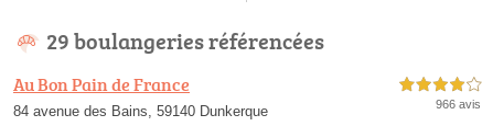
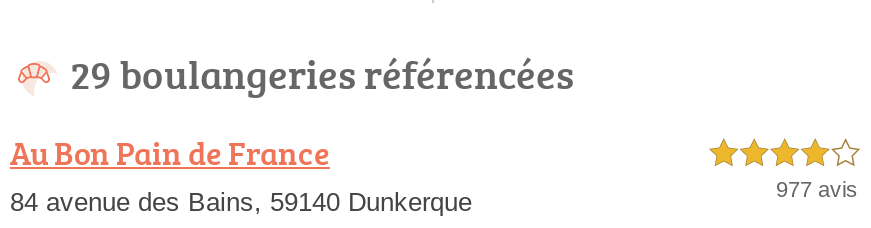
- 966 avis
+ 977 avis
